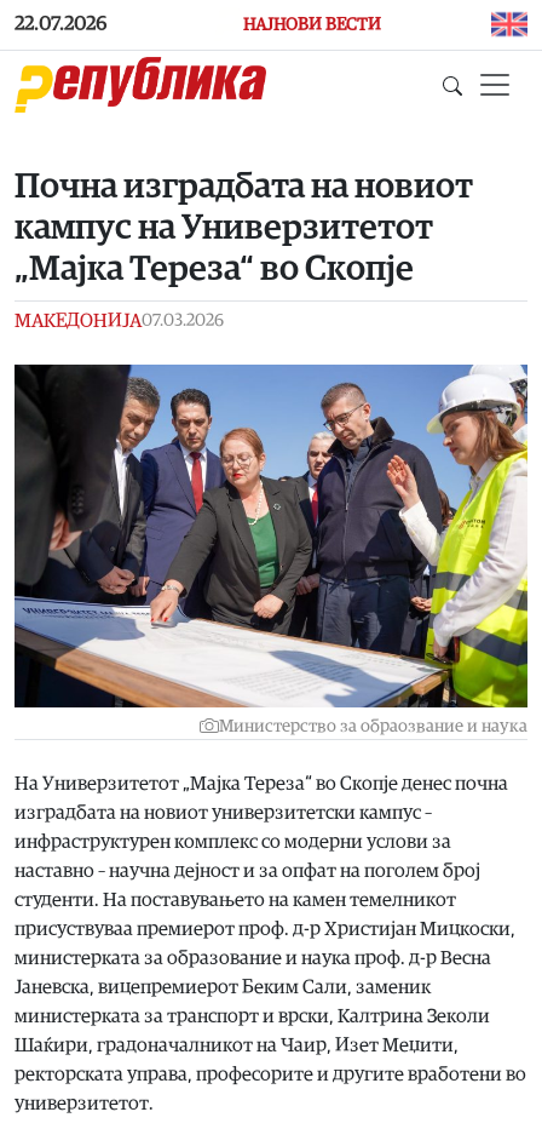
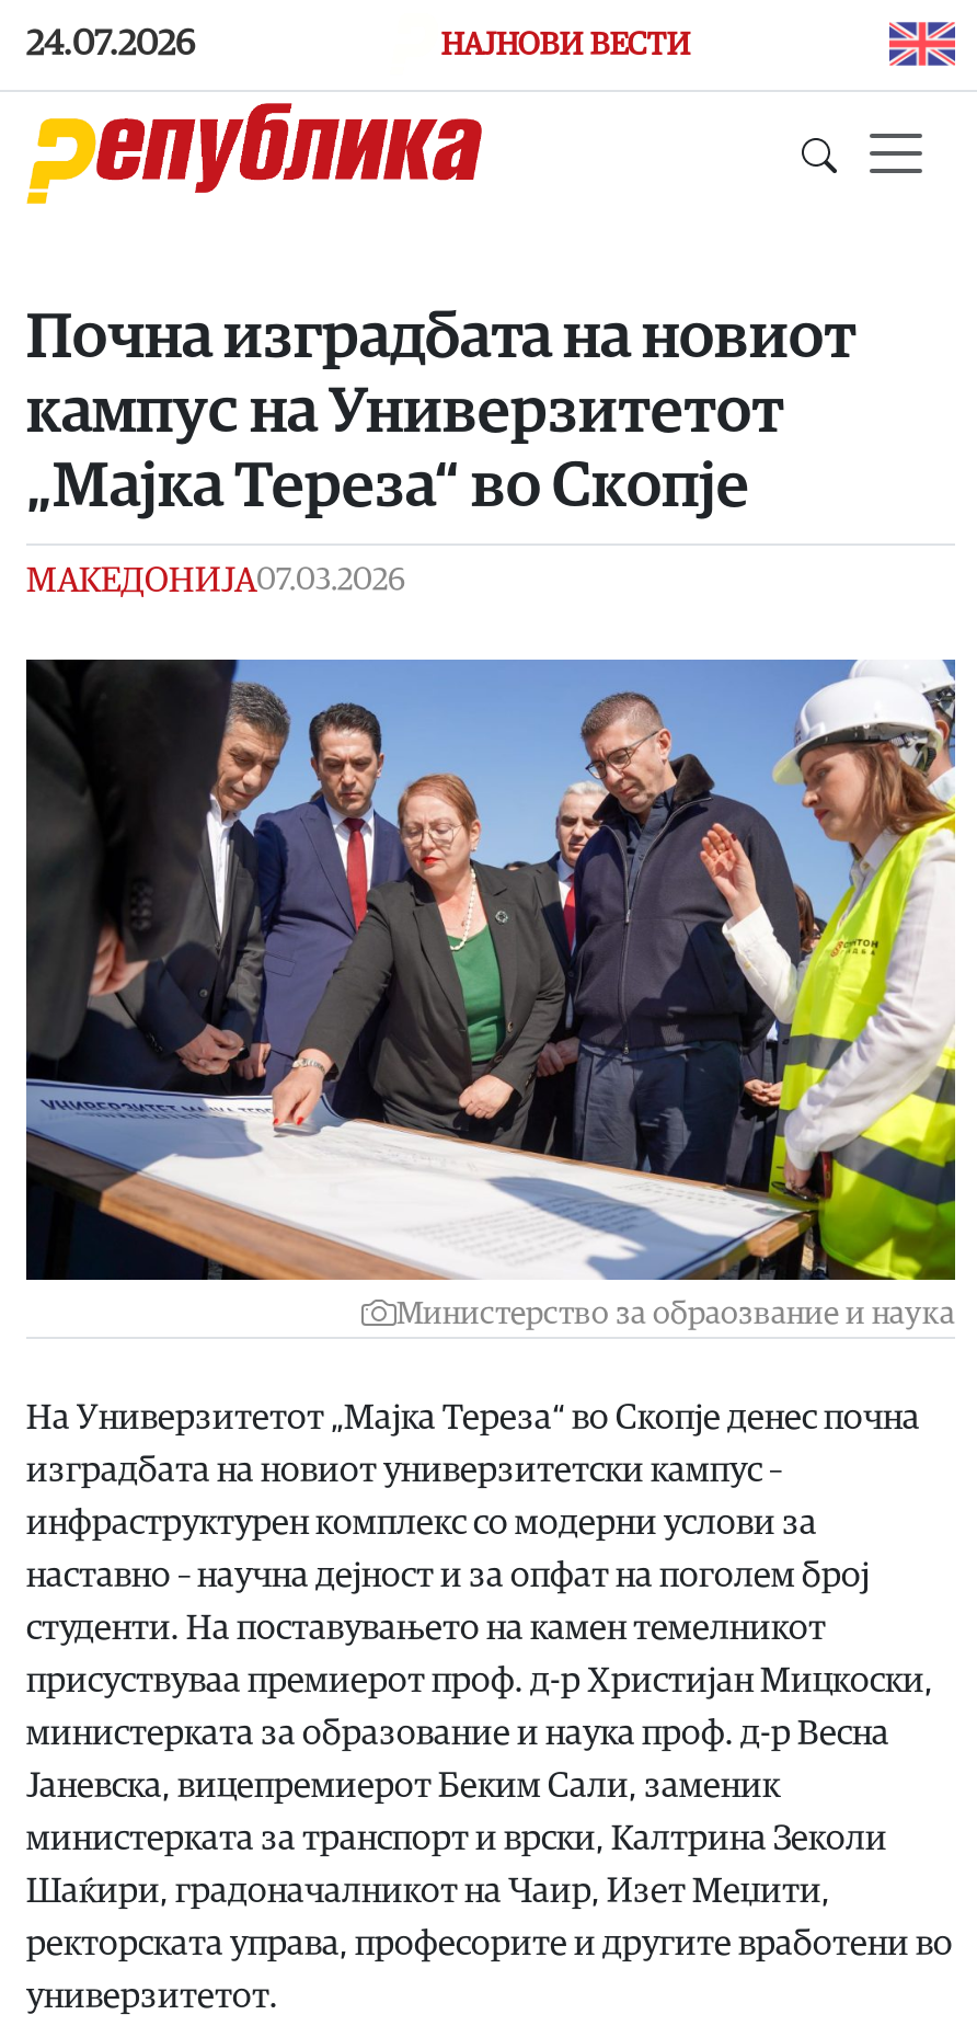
- 22.07.2026
+ 24.07.2026
